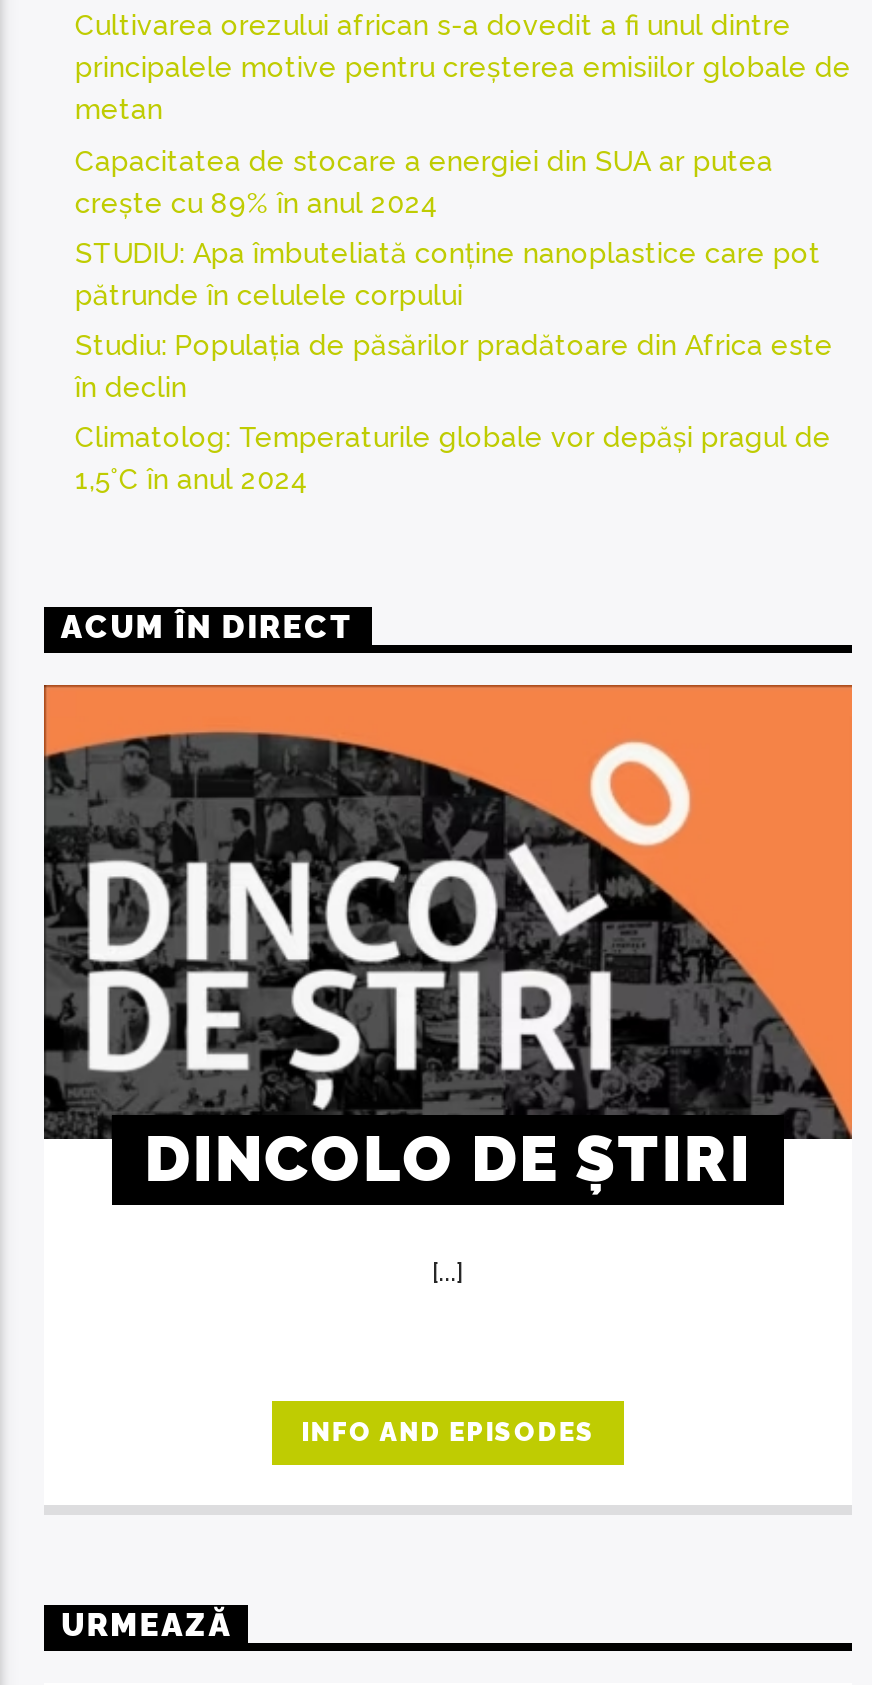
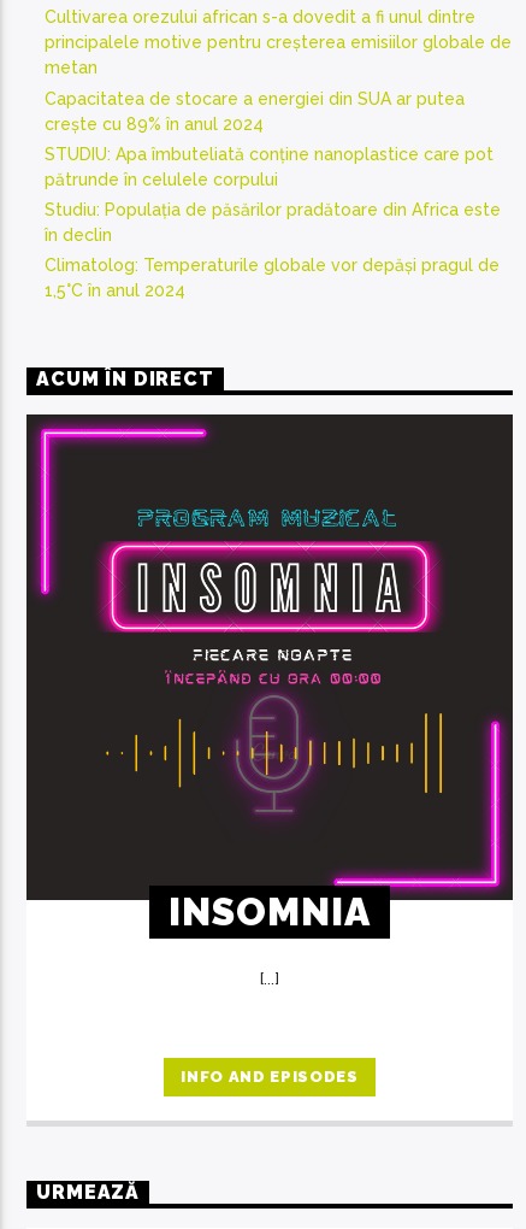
- [image]
- DINCOLO DE ȘTIRI
+ [image]
+ INSOMNIA
